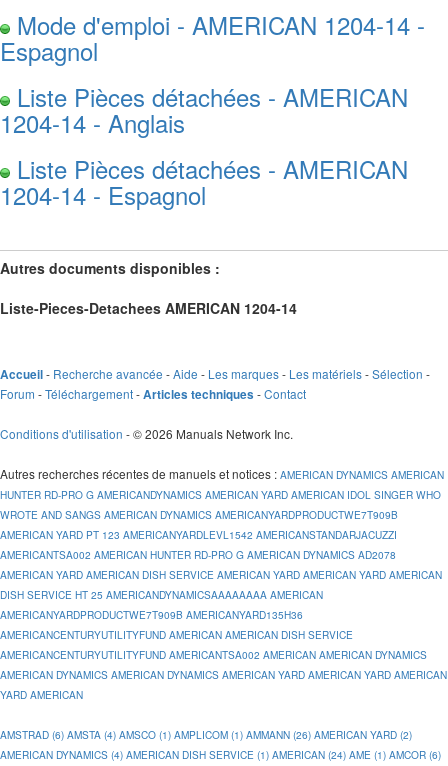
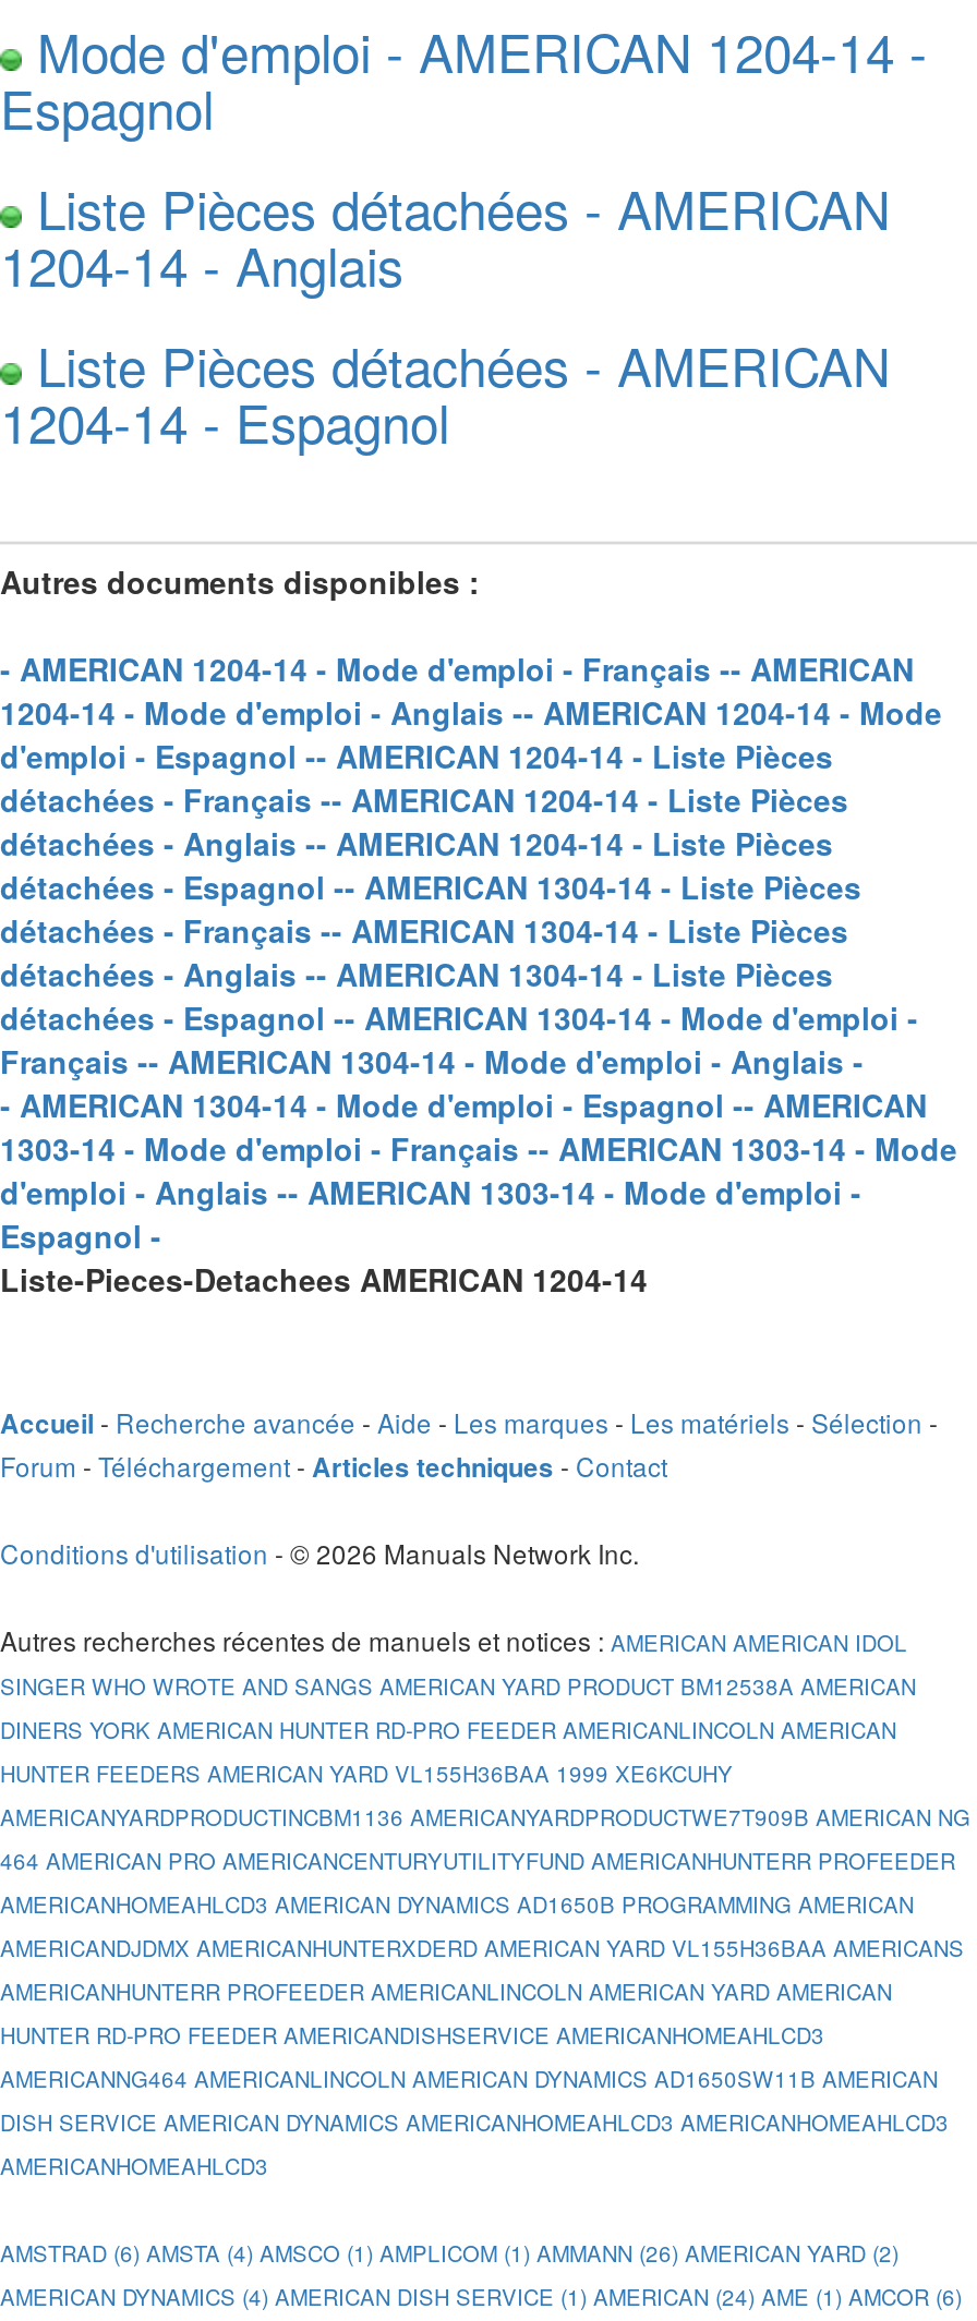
+ - AMERICAN 1204-14 - Mode d'emploi - Français - - AMERICAN
+ 1204-14 - Mode d'emploi - Anglais - - AMERICAN 1204-14 - Mode
+ d'emploi - Espagnol - - AMERICAN 1204-14 - Liste Pièces
+ détachées - Français - - AMERICAN 1204-14 - Liste Pièces
+ détachées - Anglais - - AMERICAN 1204-14 - Liste Pièces
+ détachées - Espagnol - - AMERICAN 1304-14 - Liste Pièces
+ détachées - Français - - AMERICAN 1304-14 - Liste Pièces
+ détachées - Anglais - - AMERICAN 1304-14 - Liste Pièces
+ détachées - Espagnol - - AMERICAN 1304-14 - Mode d'emploi -
+ Français - - AMERICAN 1304-14 - Mode d'emploi - Anglais -
+ - AMERICAN 1304-14 - Mode d'emploi - Espagnol - - AMERICAN
+ 1303-14 - Mode d'emploi - Français - - AMERICAN 1303-14 - Mode
+ d'emploi - Anglais - - AMERICAN 1303-14 - Mode d'emploi -
+ Espagnol -

- Autres recherches récentes de manuels et notices: AMERICAN DYNAMICS AMERICAN
- HUNTER RD-PRO G AMERICANDYNAMICS AMERICAN YARD AMERICAN IDOL SINGER WHO
- WROTE AND SANGS AMERICAN DYNAMICS AMERICANYARDPRODUCTWE7T909B
- AMERICAN YARD PT 123 AMERICANYARDLEVL1542 AMERICANSTANDARJACUZZI
- AMERICANTSA002 AMERICAN HUNTER RD-PRO G AMERICAN DYNAMICS AD2078
- AMERICAN YARD AMERICAN DISH SERVICE AMERICAN YARD AMERICAN YARD AMERICAN
- DISH SERVICE HT 25 AMERICANDYNAMICSAAAAAAAA AMERICAN
- AMERICANYARDPRODUCTWE7T909B AMERICANYARD135H36
- AMERICANCENTURYUTILITYFUND AMERICAN AMERICAN DISH SERVICE
- AMERICANCENTURYUTILITYFUND AMERICANTSA002 AMERICAN AMERICAN DYNAMICS
- AMERICAN DYNAMICS AMERICAN DYNAMICS AMERICAN YARD AMERICAN YARD AMERICAN
- YARD AMERICAN
+ Autres recherches récentes de manuels et notices: AMERICAN AMERICAN IDOL
+ SINGER WHO WROTE AND SANGS AMERICAN YARD PRODUCT BM12538A AMERICAN
+ DINERS YORK AMERICAN HUNTER RD-PRO FEEDER AMERICANLINCOLN AMERICAN
+ HUNTER FEEDERS AMERICAN YARD VL155H36BAA 1999 XE6KCUHY
+ AMERICANYARDPRODUCTINCBM1136 AMERICANYARDPRODUCTWE7T909B AMERICAN NG
+ 464 AMERICAN PRO AMERICANCENTURYUTILITYFUND AMERICANHUNTERR PROFEEDER
+ AMERICANHOMEAHLCD3 AMERICAN DYNAMICS AD1650B PROGRAMMING AMERICAN
+ AMERICANDJDMX AMERICANHUNTERXDERD AMERICAN YARD VL155H36BAA AMERICANS
+ AMERICANHUNTERR PROFEEDER AMERICANLINCOLN AMERICAN YARD AMERICAN
+ HUNTER RD-PRO FEEDER AMERICANDISHSERVICE AMERICANHOMEAHLCD3
+ AMERICANNG464 AMERICANLINCOLN AMERICAN DYNAMICS AD1650SW11B AMERICAN
+ DISH SERVICE AMERICAN DYNAMICS AMERICANHOMEAHLCD3 AMERICANHOMEAHLCD3
+ AMERICANHOMEAHLCD3
